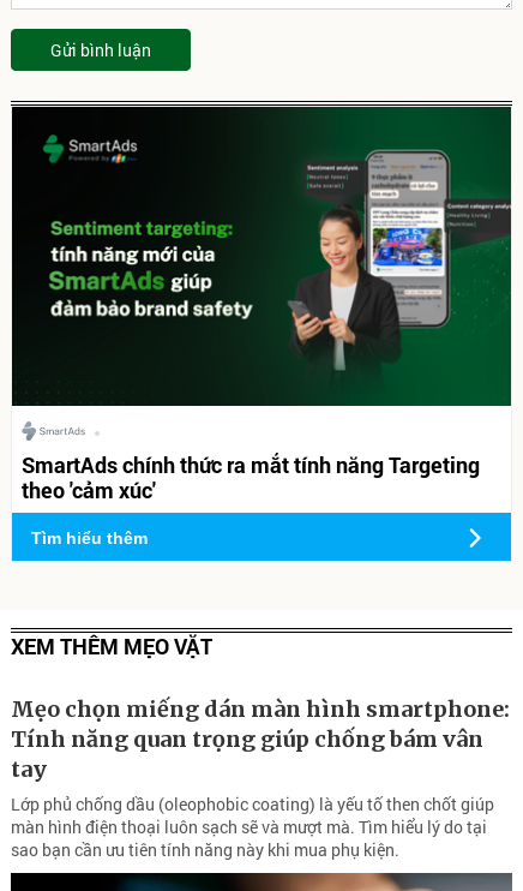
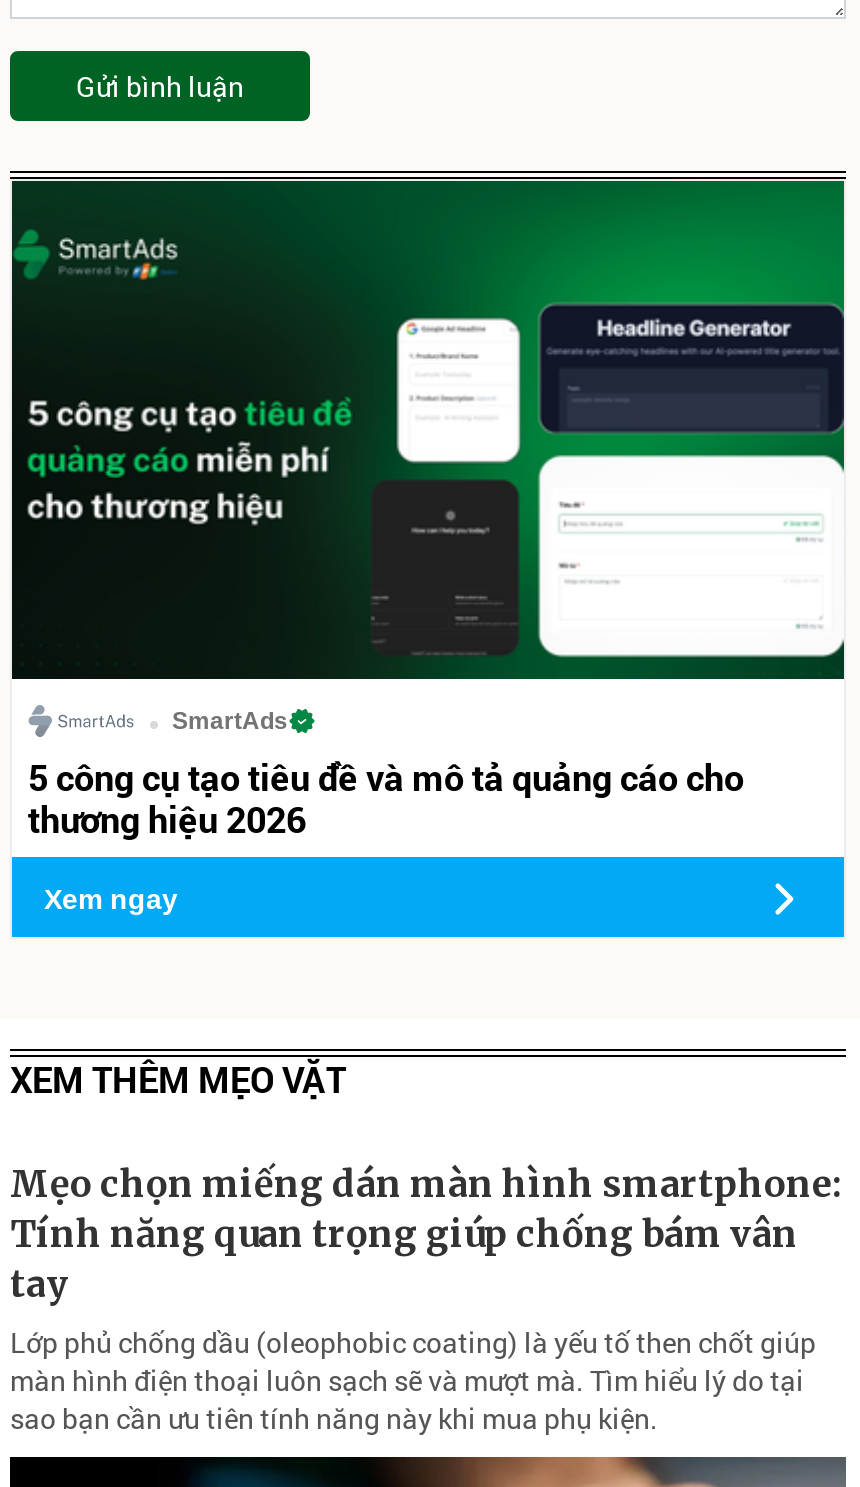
- [image]
+ [image]

- SmartAds chính thức ra mắt tính năng Targeting
- theo 'cảm xúc'
+ SmartAds
+ 5 công cụ tạo tiêu đề và mô tả quảng cáo cho
+ thương hiệu 2026

- Tìm hiểu thêm
+ Xem ngay
